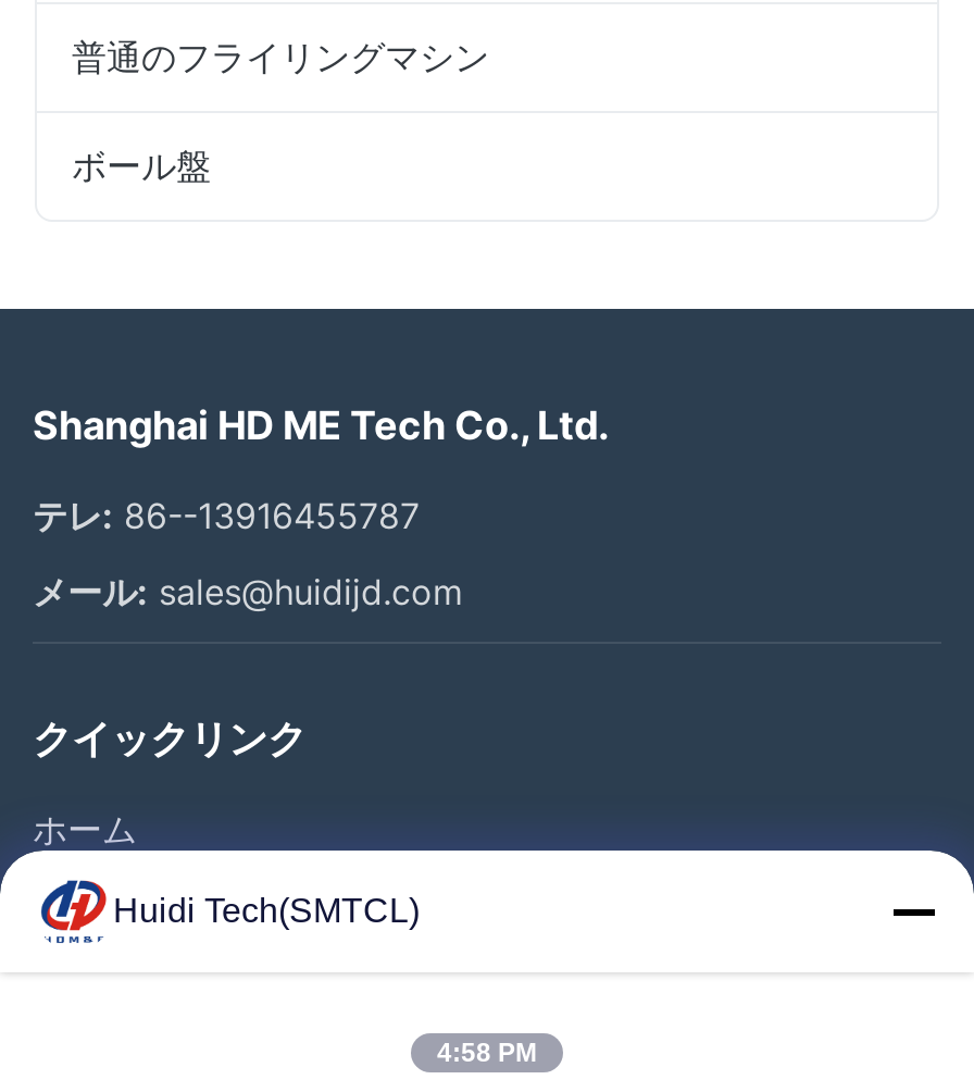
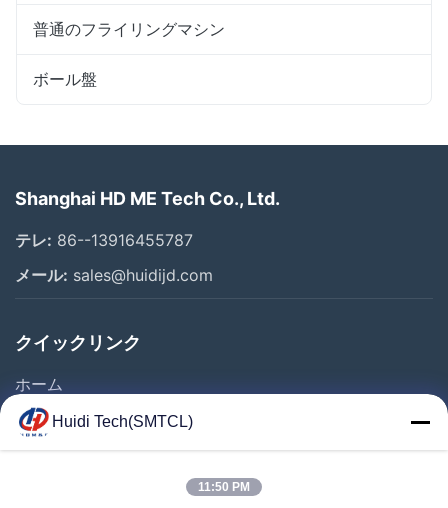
- 4:58 PM
+ 11:50 PM
